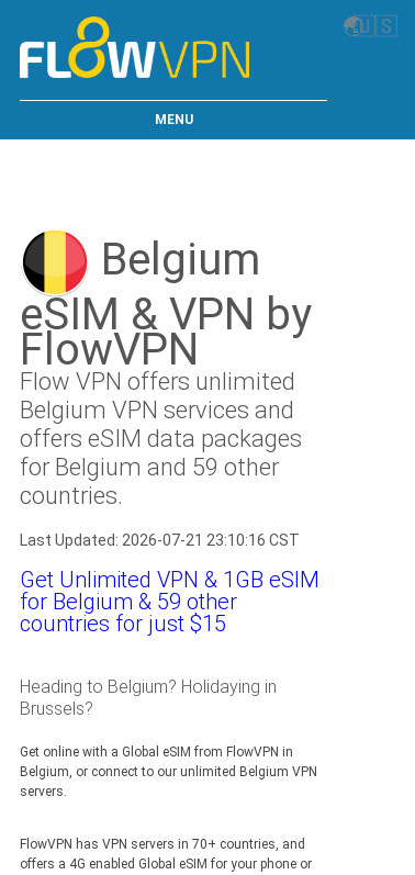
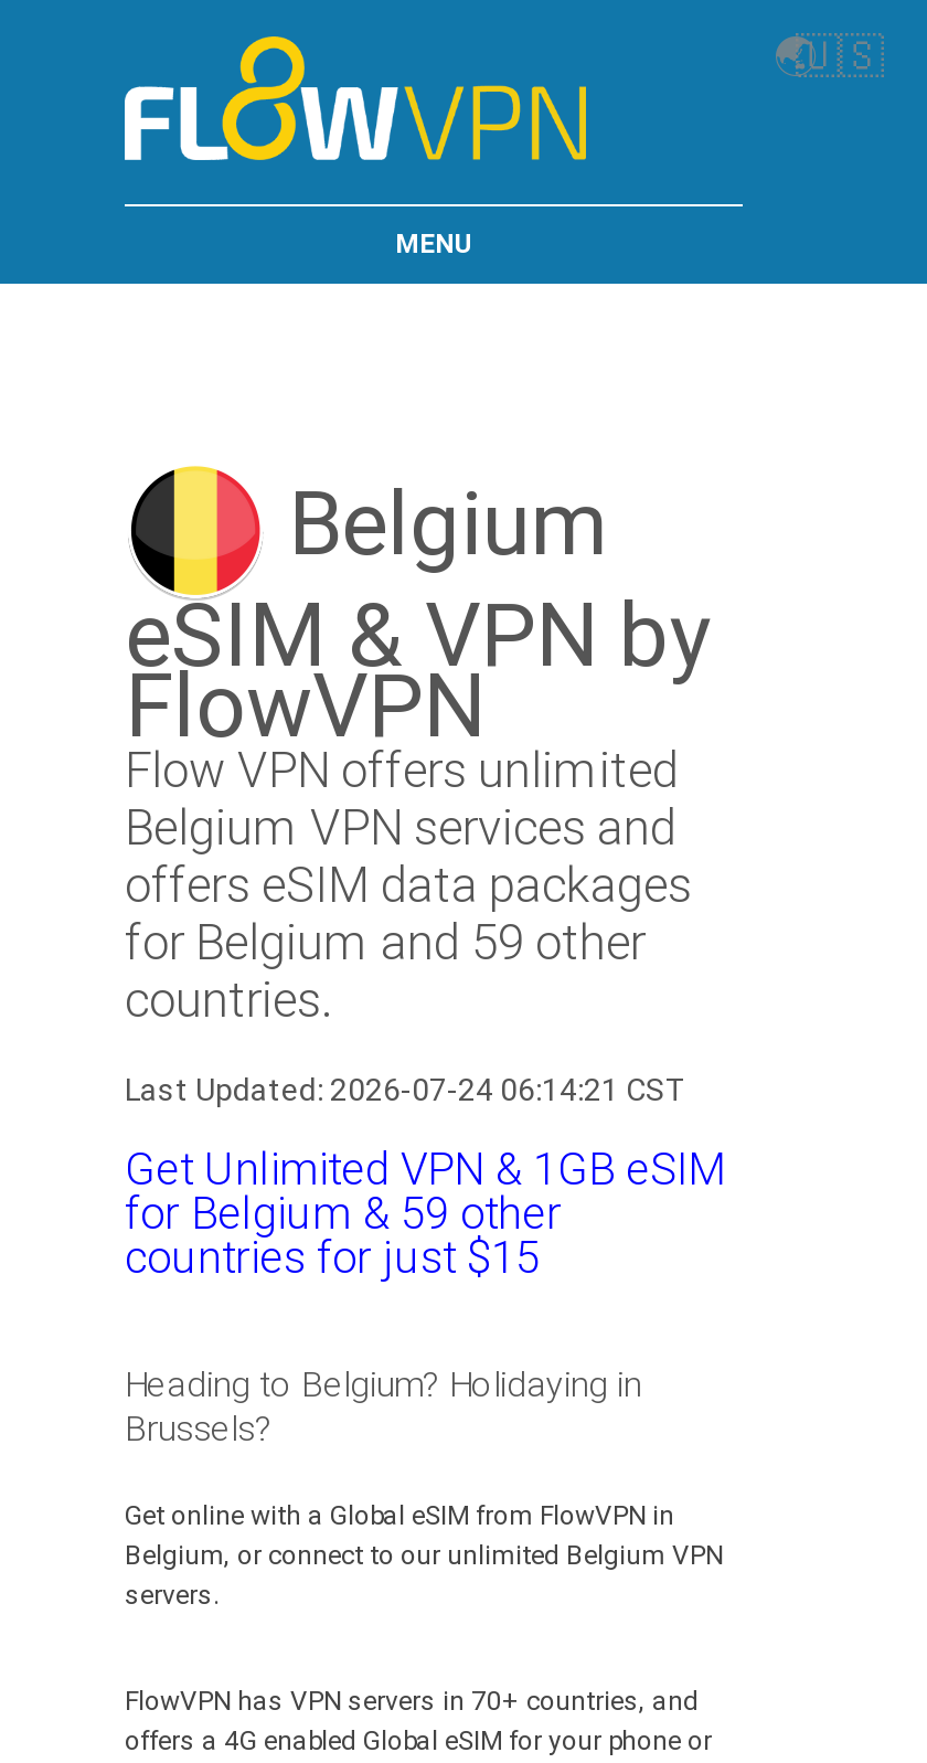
- Last Updated: 2026-07-21 23:10:16 CST
+ Last Updated: 2026-07-24 06:14:21 CST
